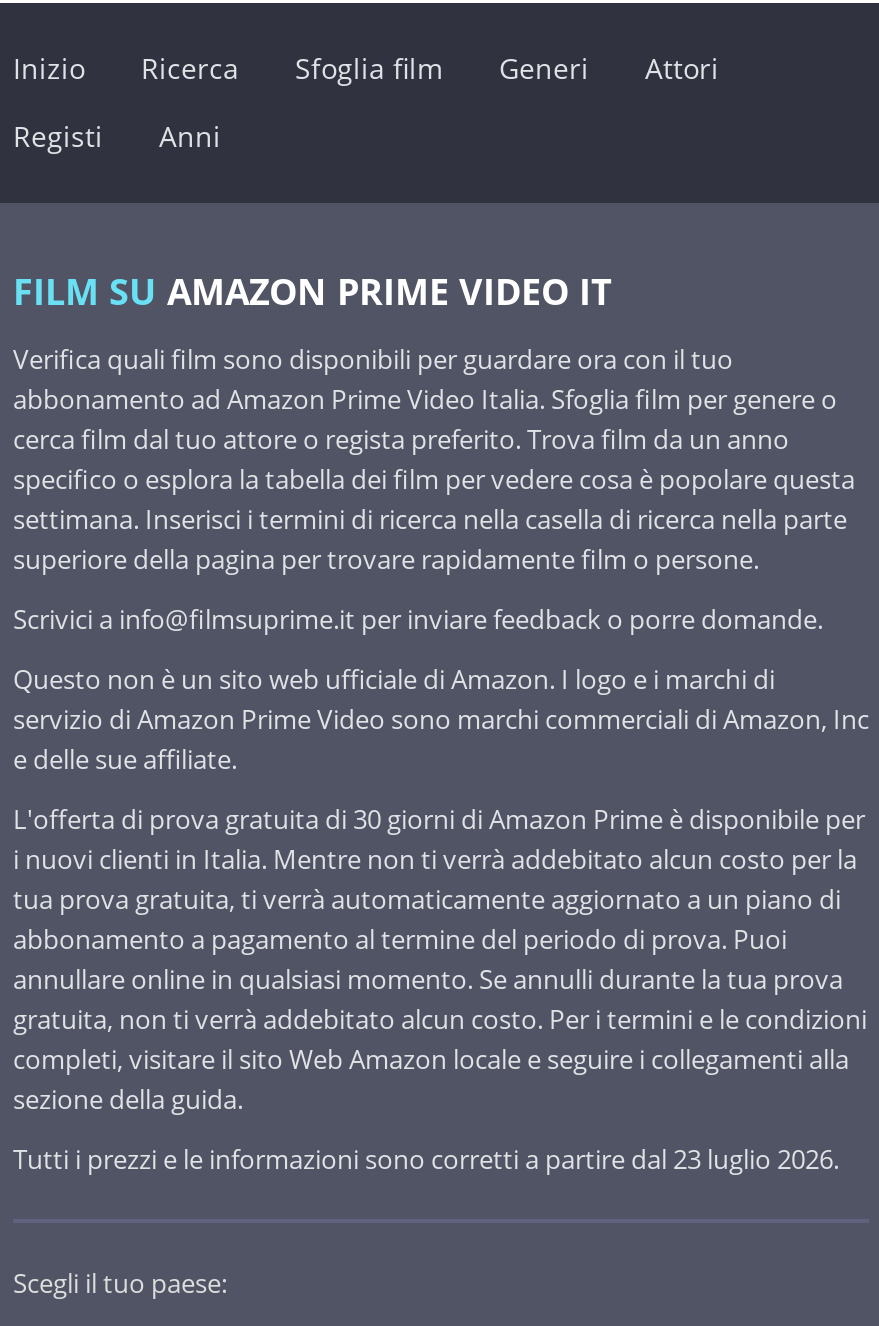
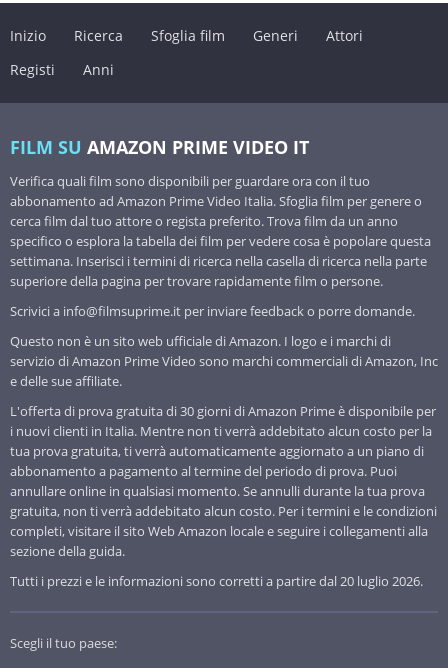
- Tutti i prezzi e le informazioni sono corretti a partire dal 23 luglio 2026.
+ Tutti i prezzi e le informazioni sono corretti a partire dal 20 luglio 2026.
